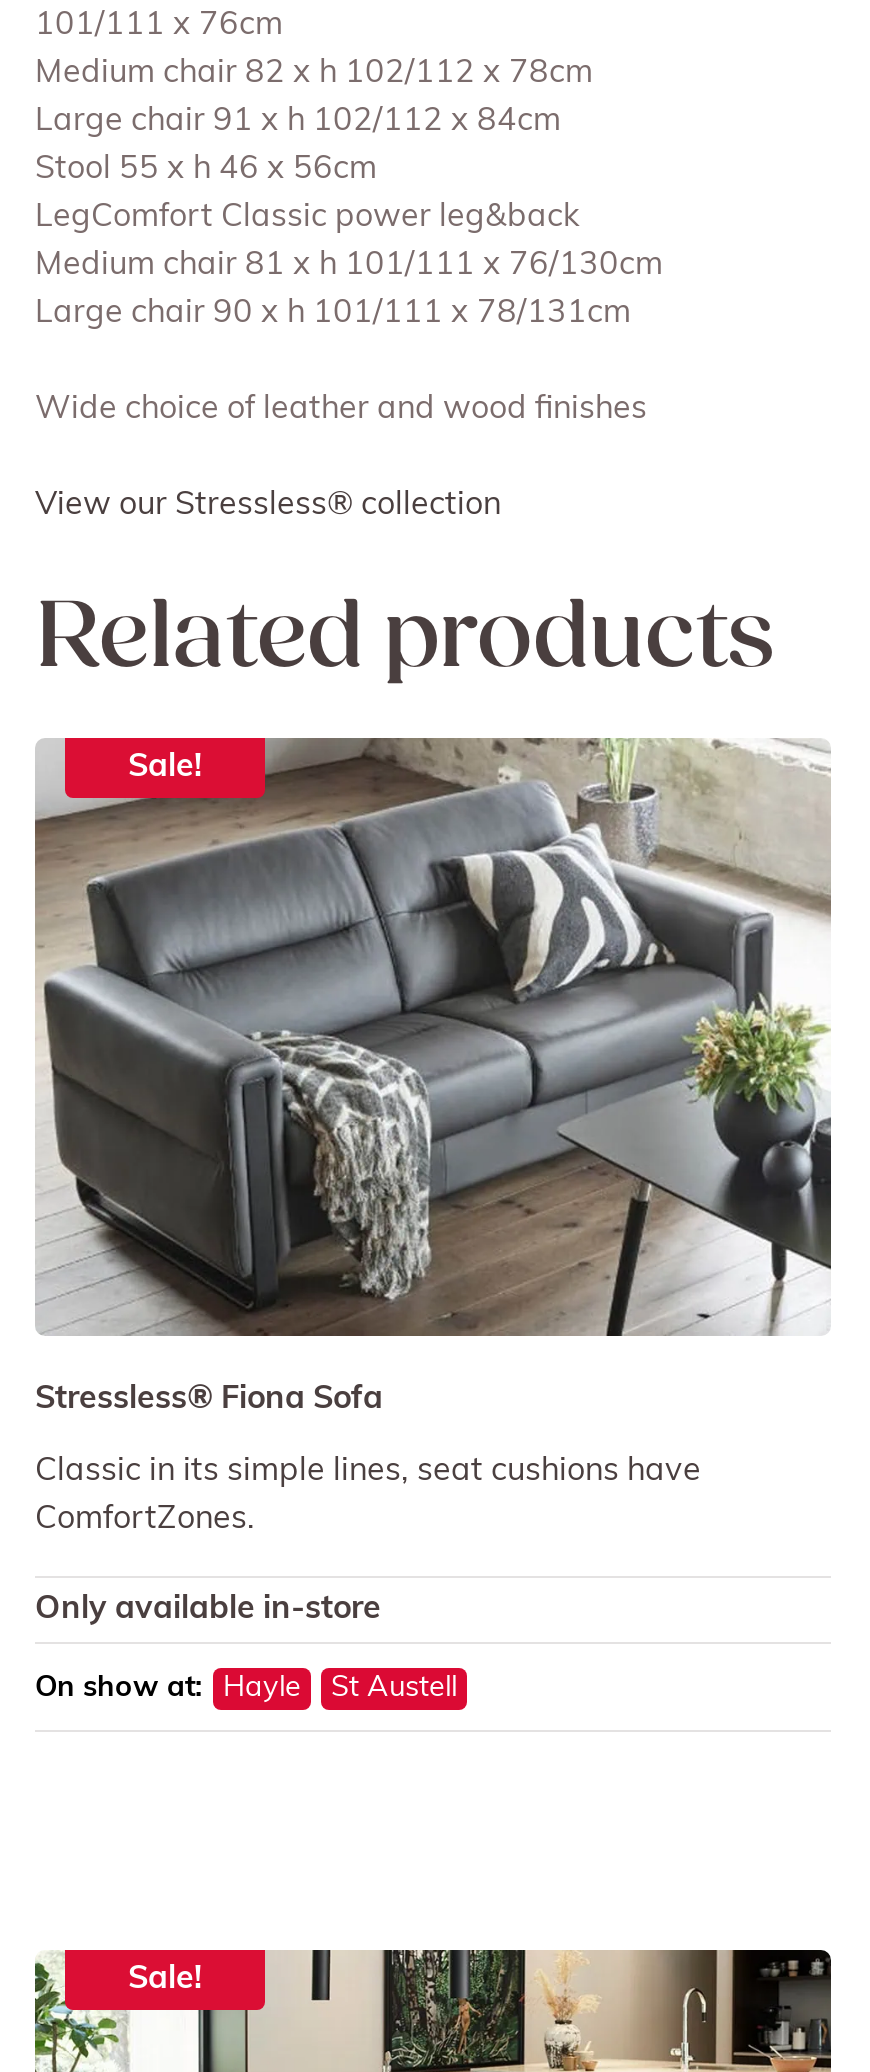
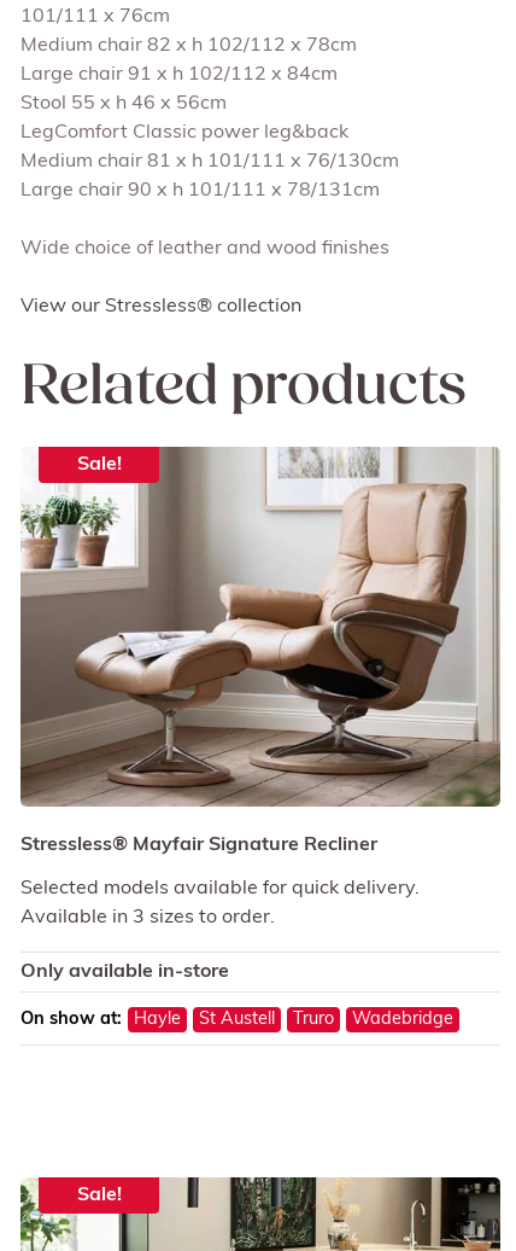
- [image]
- Stressless® Fiona Sofa
+ [image]
+ Stressless® Mayfair Signature Recliner

- Classic in its simple lines, seat cushions have
+ Selected models available for quick delivery.

- ComfortZones.
+ Available in 3 sizes to order.

+ Truro
+ Wadebridge
